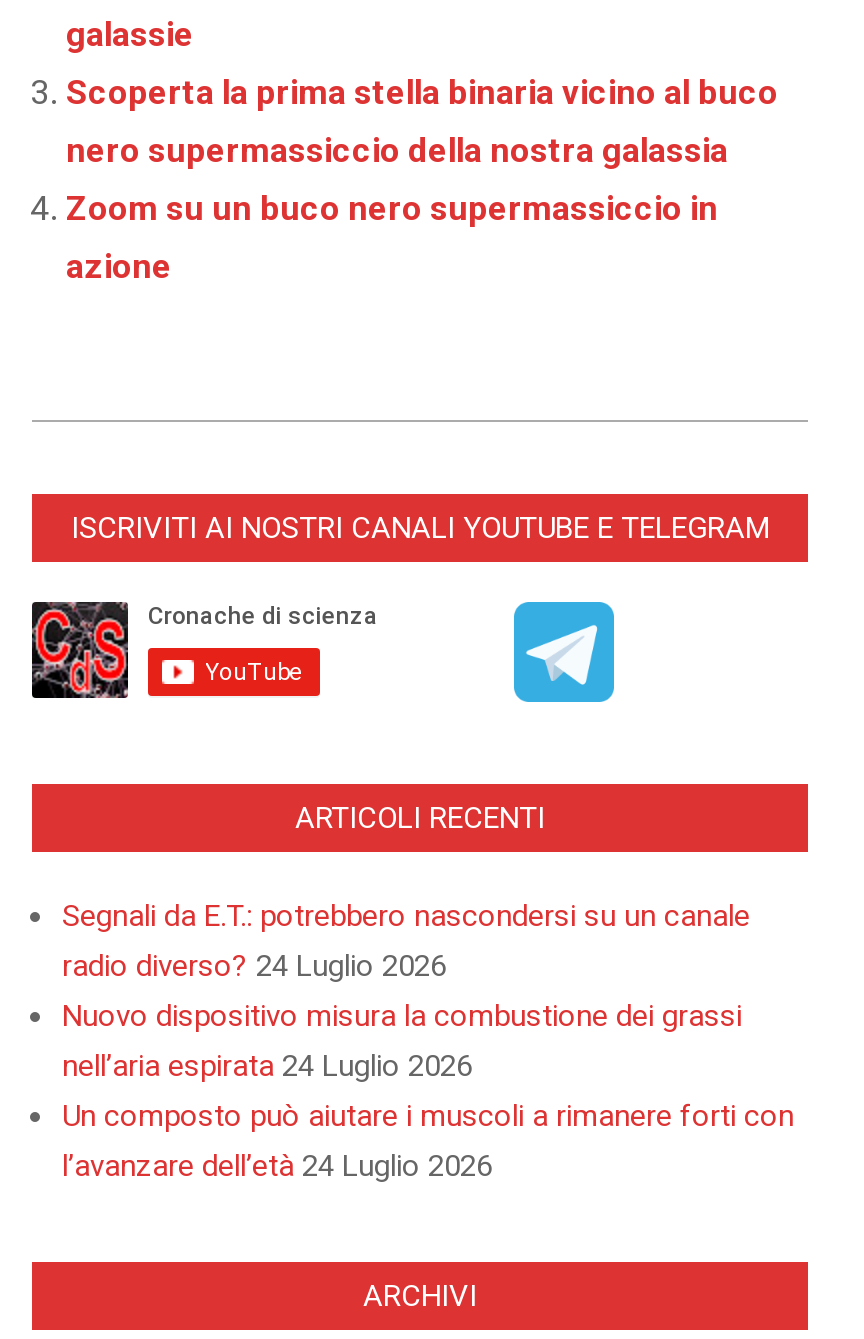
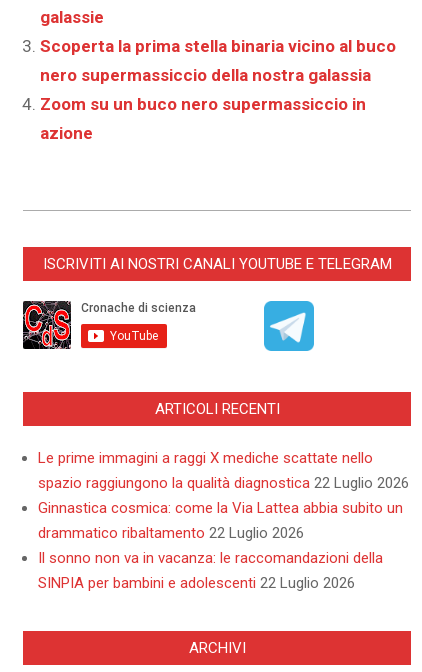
- Segnali da E.T.: potrebbero nascondersi su un canale
- radio diverso? 24 Luglio 2026
- Nuovo dispositivo misura la combustione dei grassi
- nell’aria espirata 24 Luglio 2026
- Un composto può aiutare i muscoli a rimanere forti con
- l’avanzare dell’età 24 Luglio 2026
+ Le prime immagini a raggi X mediche scattate nello
+ spazio raggiungono la qualità diagnostica 22 Luglio 2026
+ Ginnastica cosmica: come la Via Lattea abbia subito un
+ drammatico ribaltamento 22 Luglio 2026
+ Il sonno non va in vacanza: le raccomandazioni della
+ SINPIA per bambini e adolescenti 22 Luglio 2026
